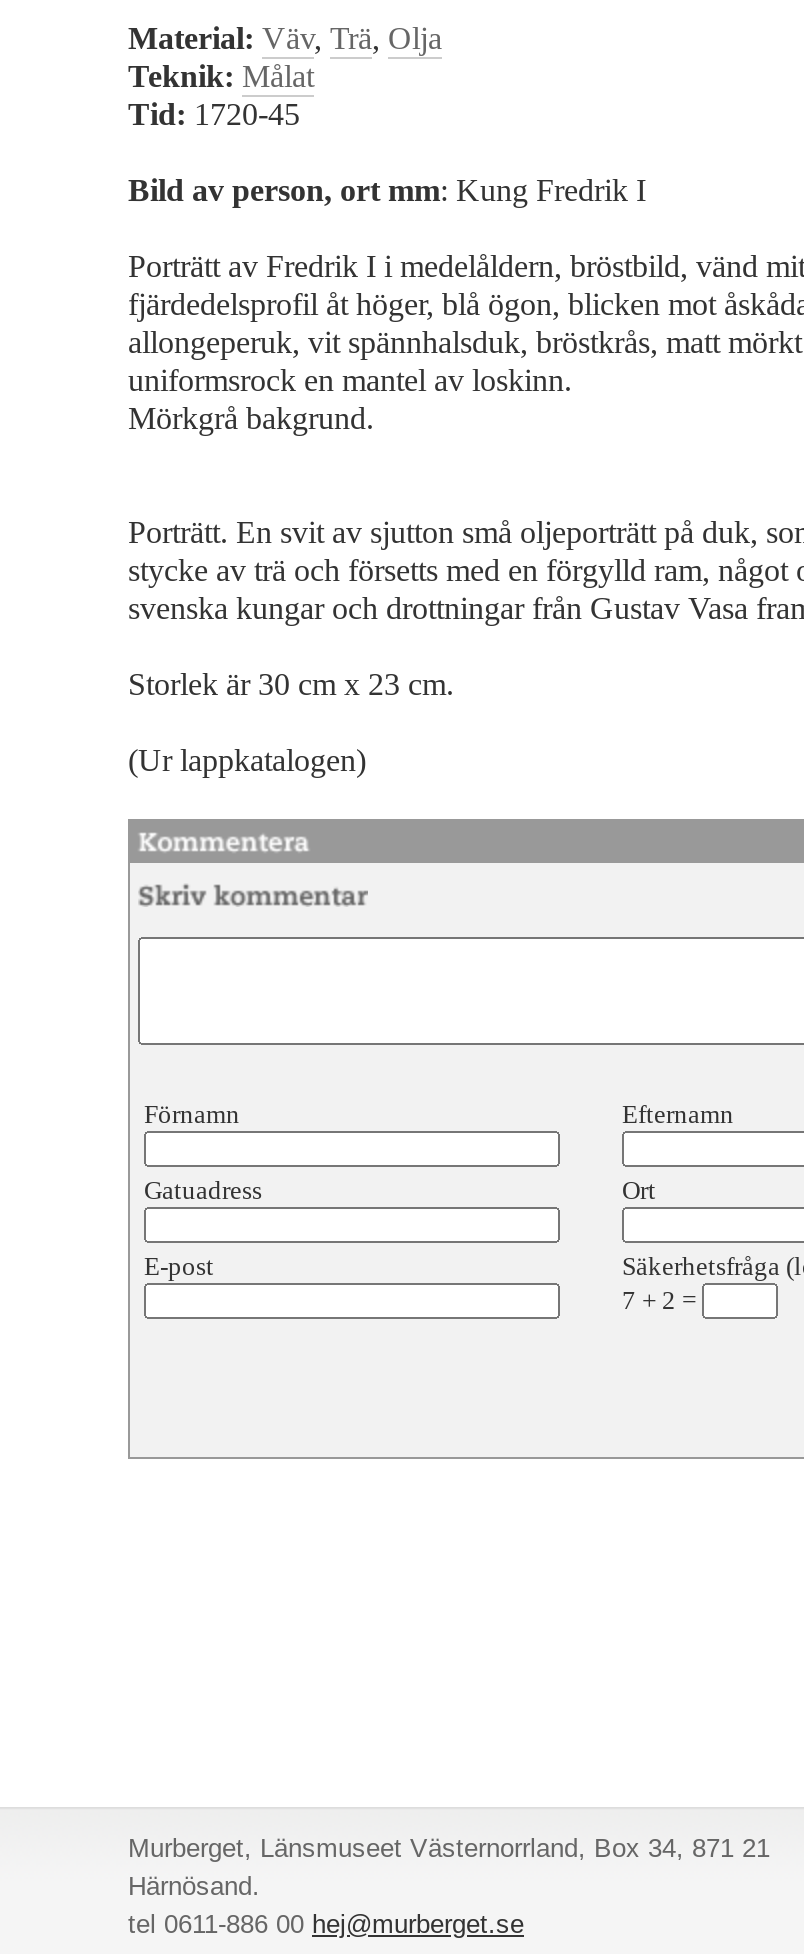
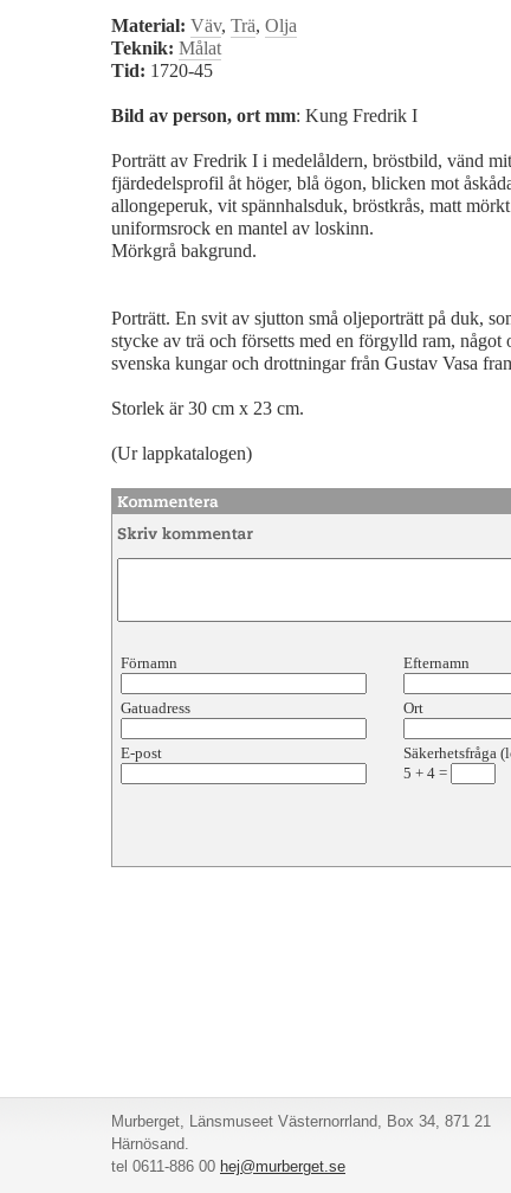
- 7 + 2 =
+ 5 + 4 =
